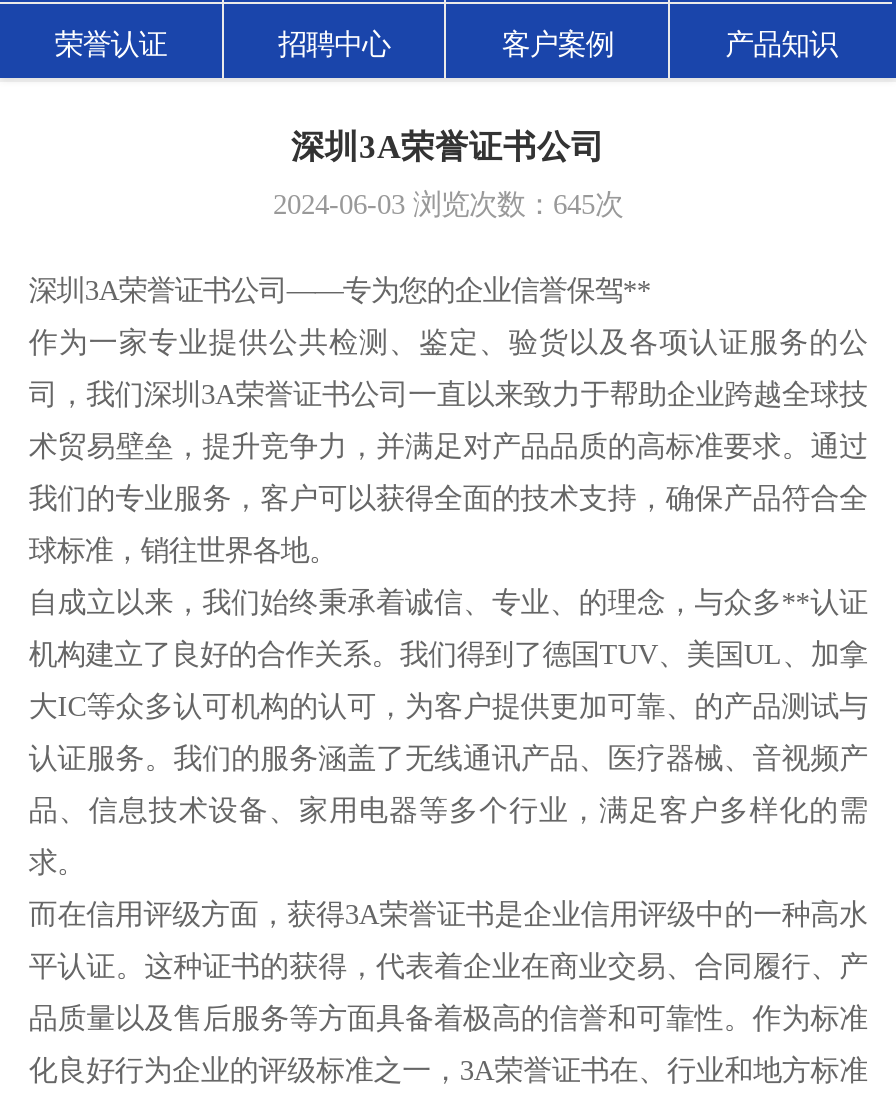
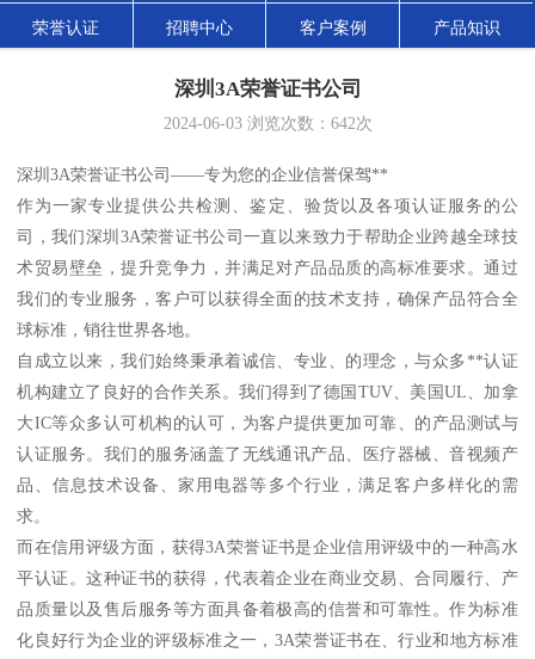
- 2024-06-03浏览次数：645次
+ 2024-06-03浏览次数：642次
